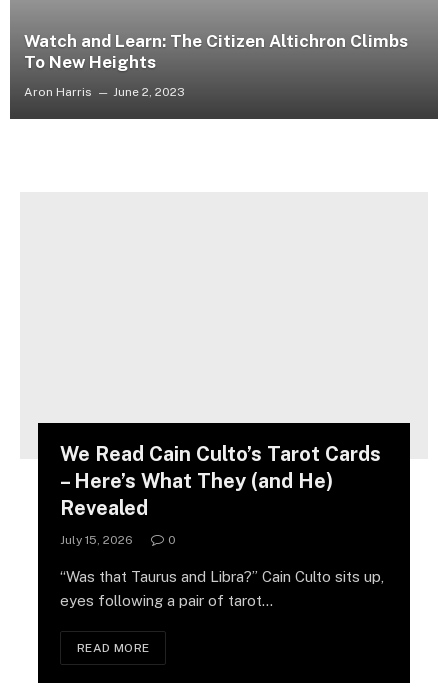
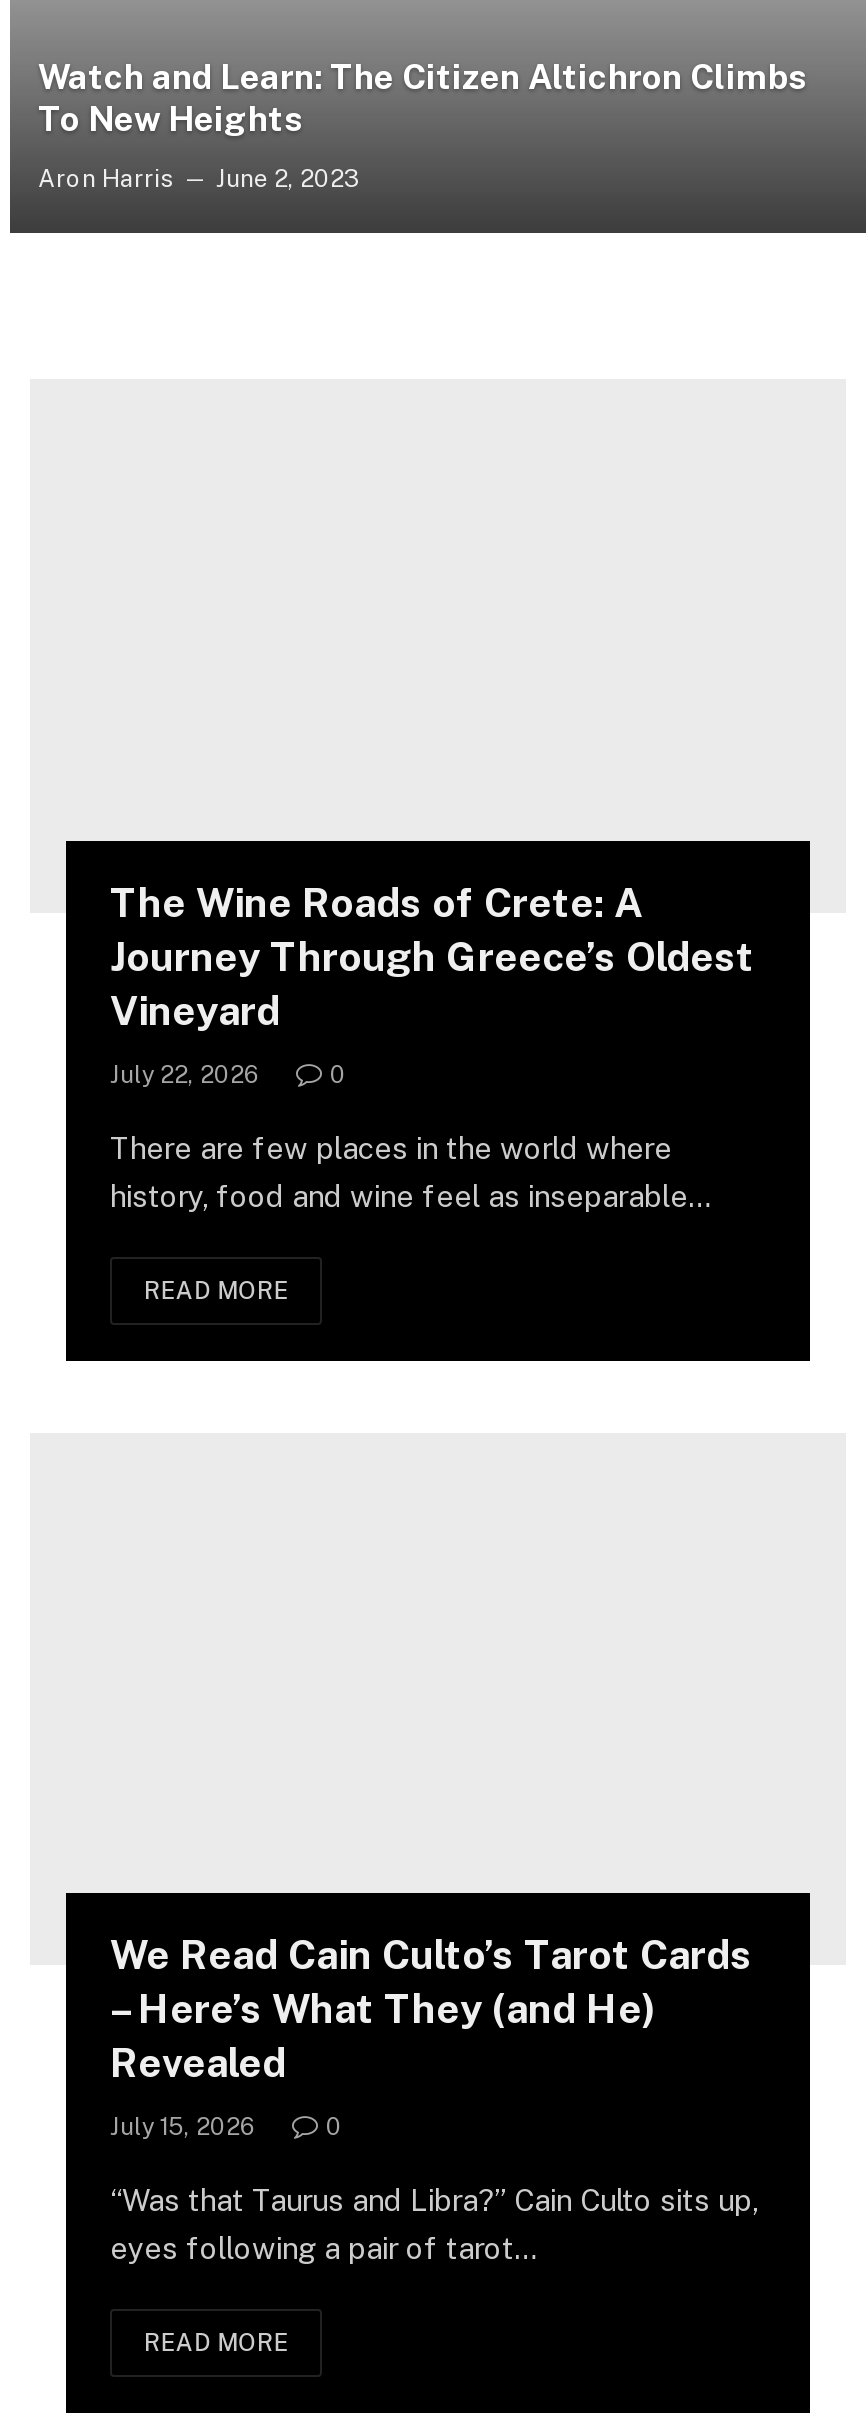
+ The Wine Roads of Crete: A
+ Journey Through Greece’s Oldest
+ Vineyard
+ July 22, 2026
+ 0
+ There are few places in the world where
+ history, food and wine feel as inseparable…
+ READ MORE
